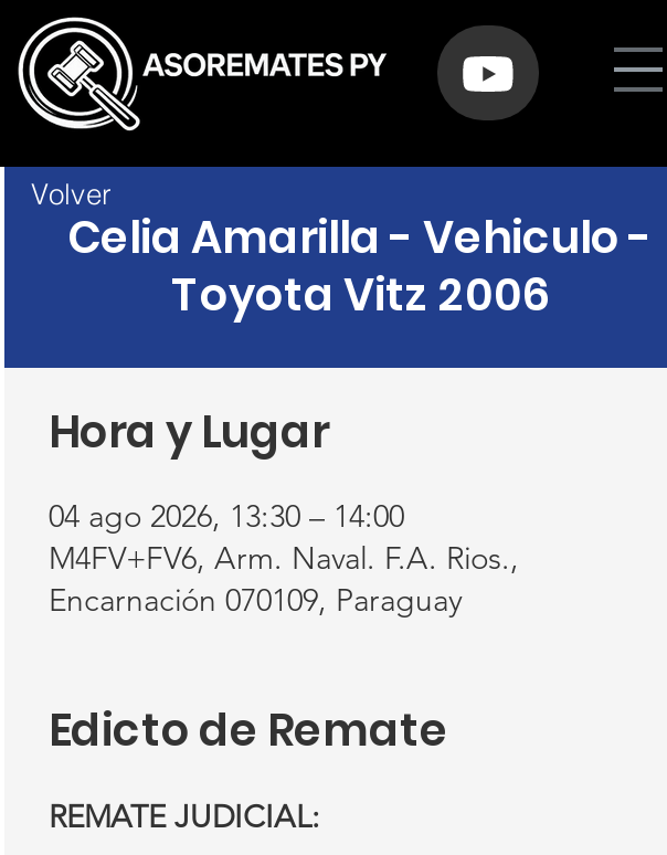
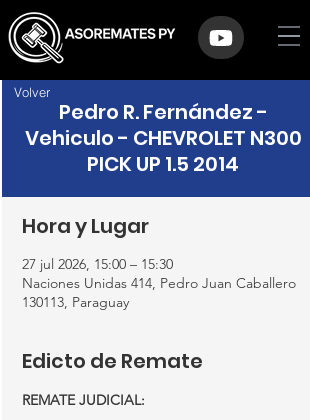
- Celia Amarilla - Vehiculo -
- Toyota Vitz 2006
+ Pedro R. Fernández -
+ Vehiculo - CHEVROLET N300
+ PICK UP 1.5 2014

- 04 ago 2026, 13:30 – 14:00
- M4FV+FV6, Arm. Naval. F.A. Rios.,
- Encarnación 070109, Paraguay
+ 27 jul 2026, 15:00 – 15:30
+ Naciones Unidas 414, Pedro Juan Caballero
+ 130113, Paraguay
